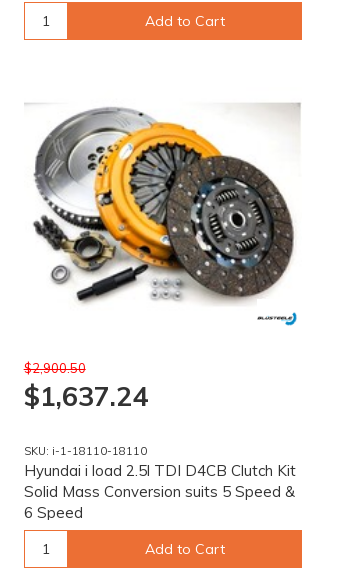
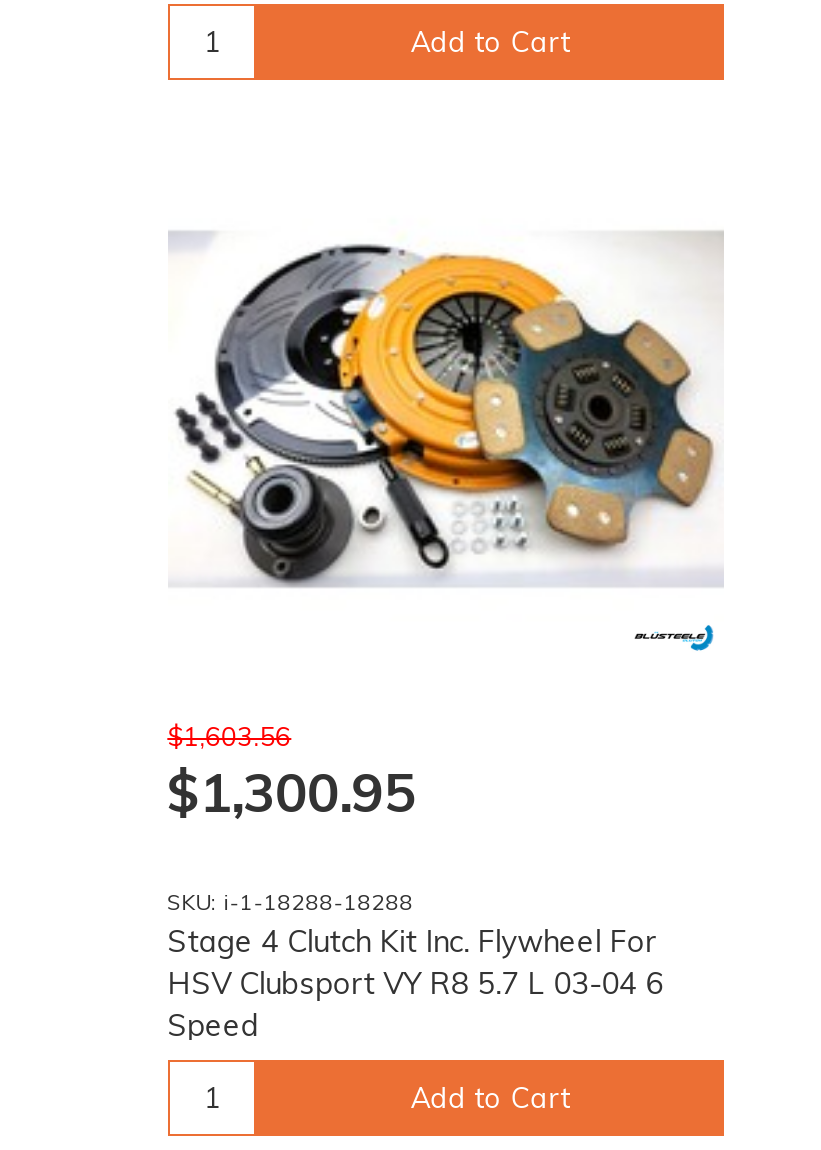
- [image]
+ [image]

- $2,900.50
- $1,637.24
+ $1,603.56
+ $1,300.95

- SKU: i-1-18110-18110
- Hyundai i load 2.5l TDI D4CB Clutch Kit
- Solid Mass Conversion suits 5 Speed &
- 6 Speed
+ SKU: i-1-18288-18288
+ Stage 4 Clutch Kit Inc. Flywheel For
+ HSV Clubsport VY R8 5.7 L 03-04 6
+ Speed
